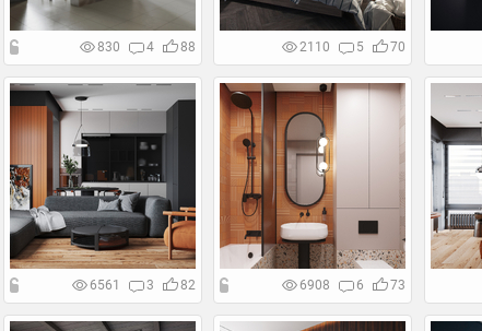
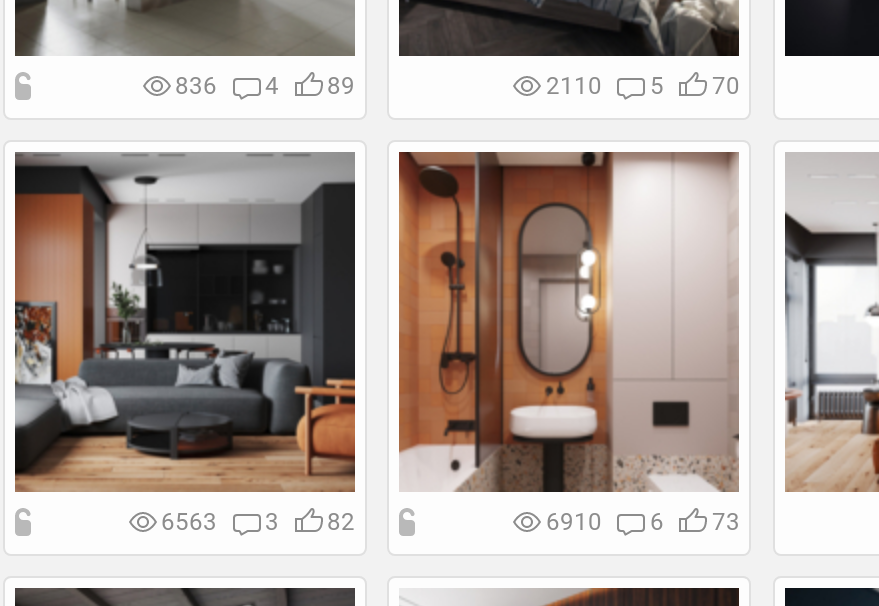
- 830
+ 836

- 88
+ 89

- 6561 3 82
+ 6563 3 82

- 6908 6 73
+ 6910 6 73
